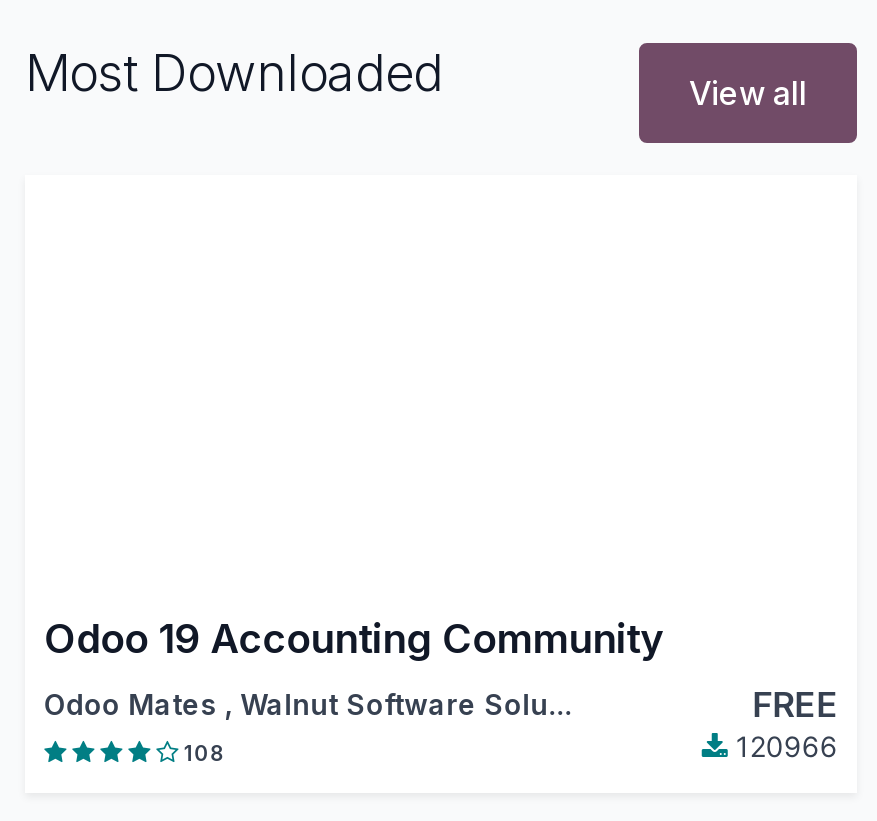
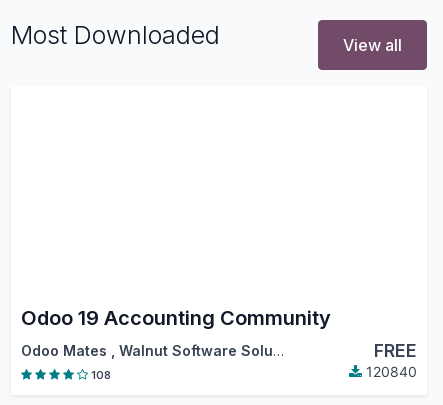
- 120966
+ 120840
